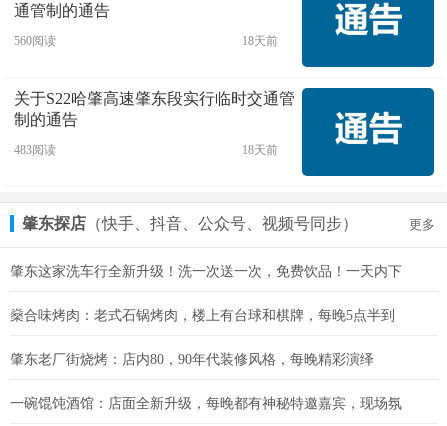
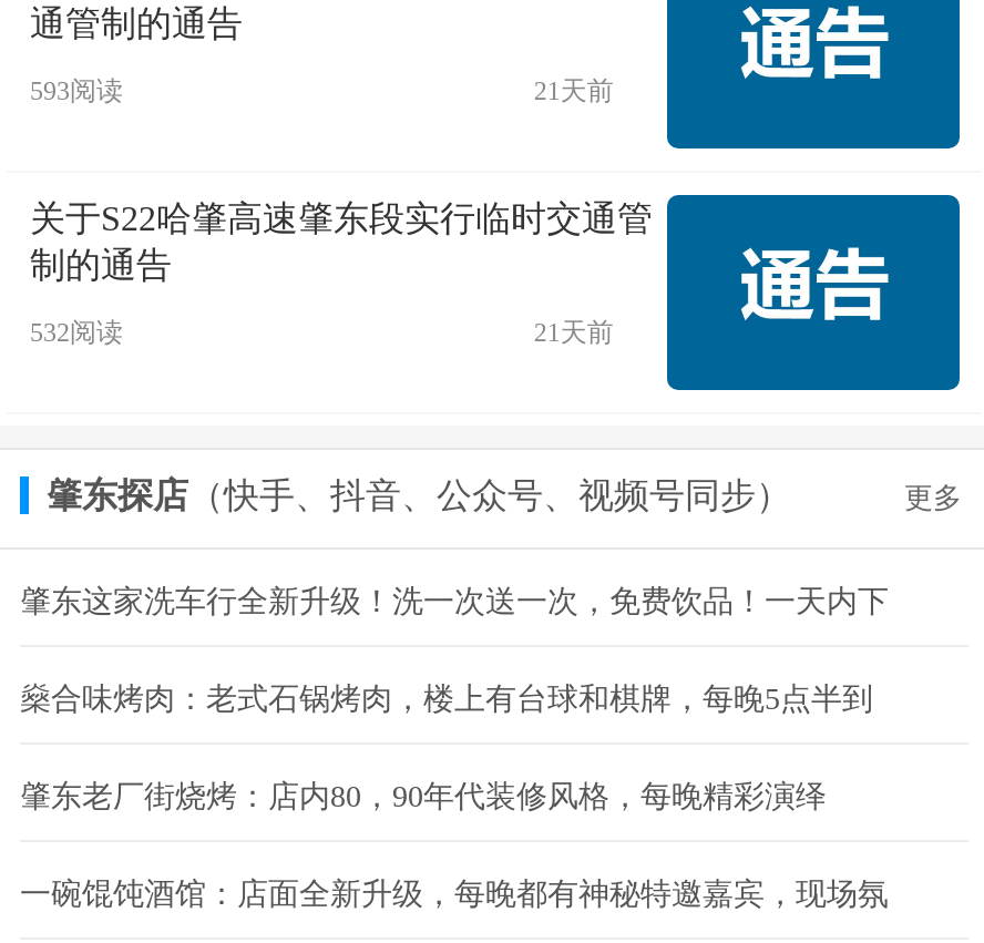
- 560阅读
+ 593阅读

- 18天前
+ 21天前

- 483阅读
+ 532阅读

- 18天前
+ 21天前
